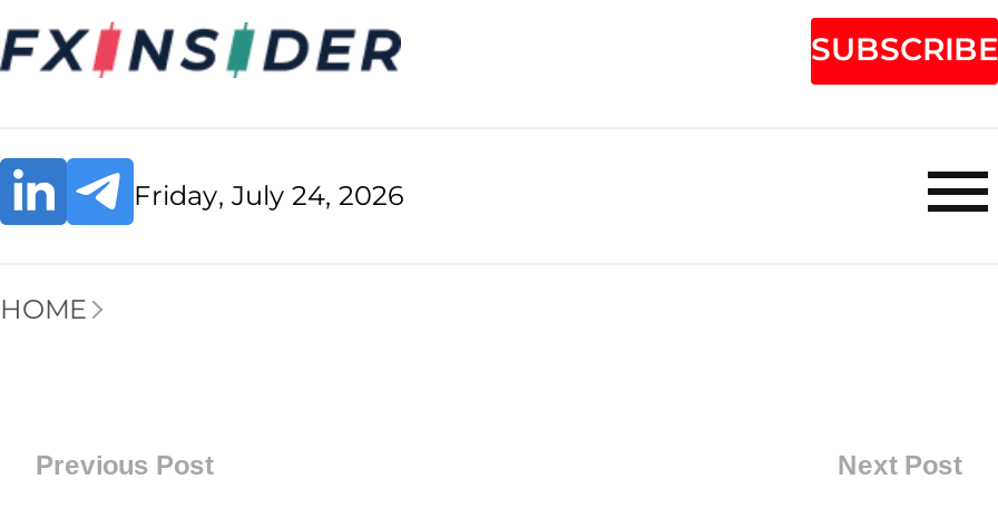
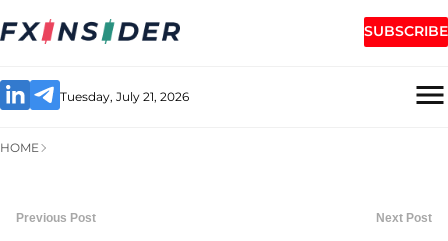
- Friday, July 24, 2026
+ Tuesday, July 21, 2026
